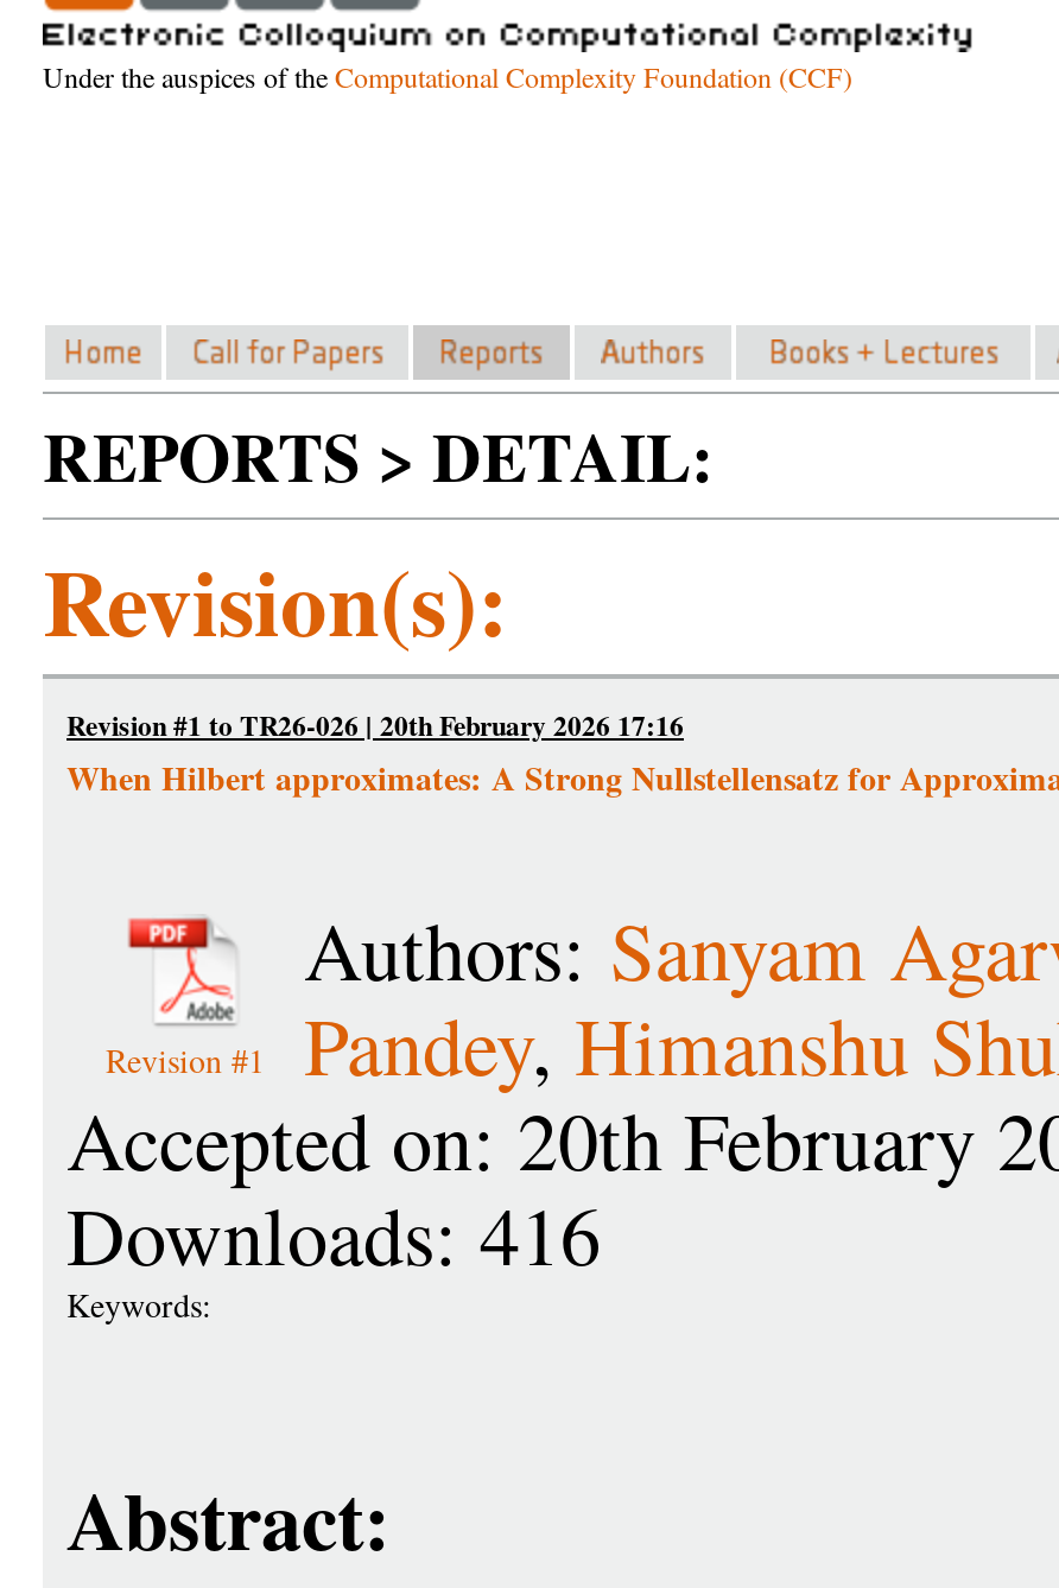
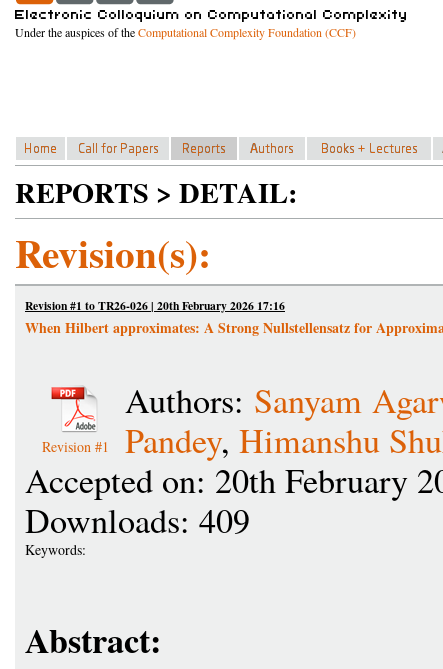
- Downloads: 416
+ Downloads: 409
